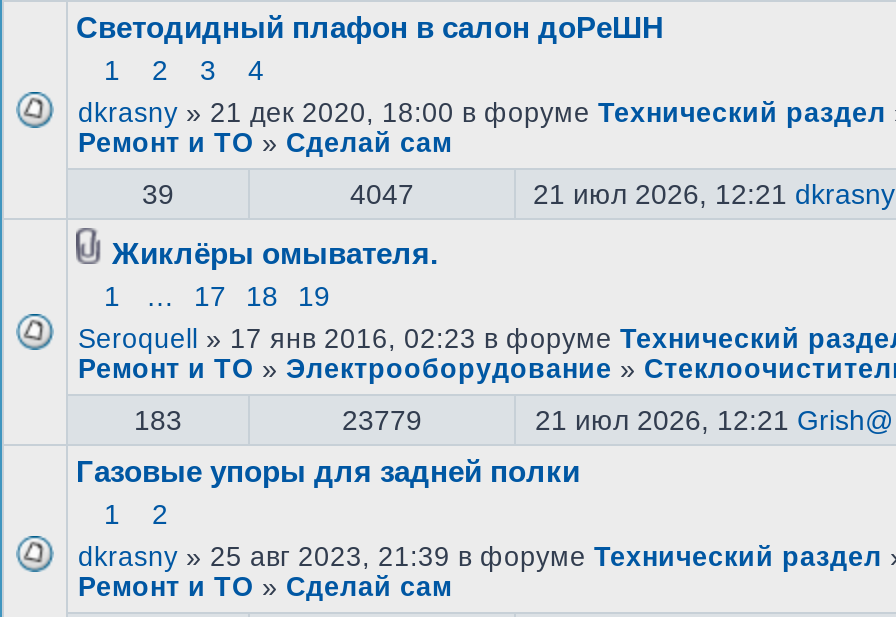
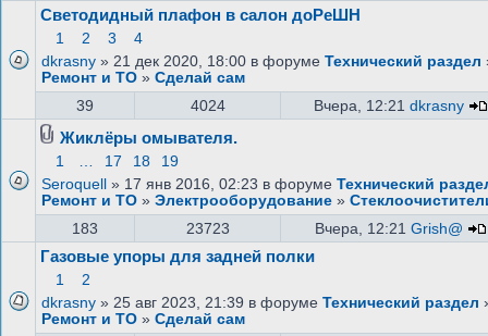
- 4047
- 21 июл 2026, 12:21 dkrasny
+ 4024
+ Вчера, 12:21 dkrasny

- 23779
- 21 июл 2026, 12:21 Grish@
+ 23723
+ Вчера, 12:21 Grish@
